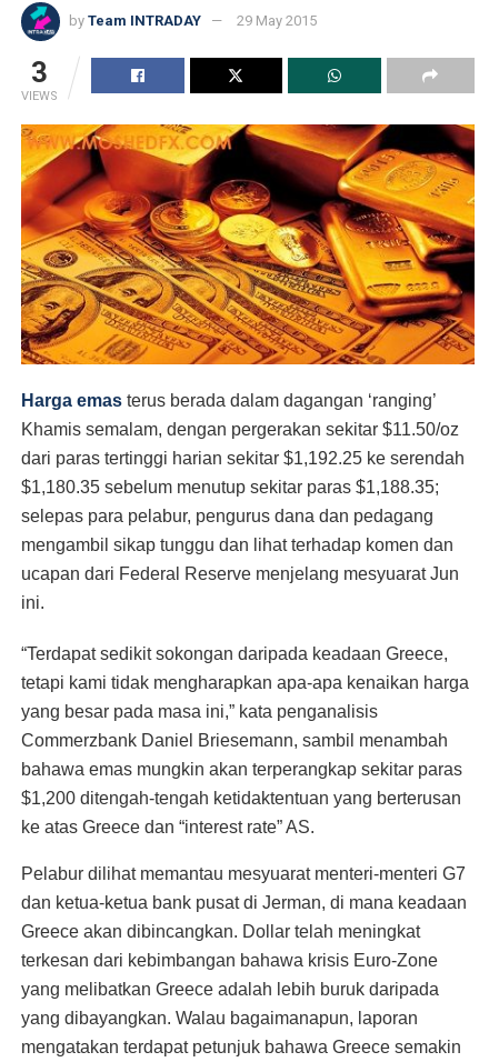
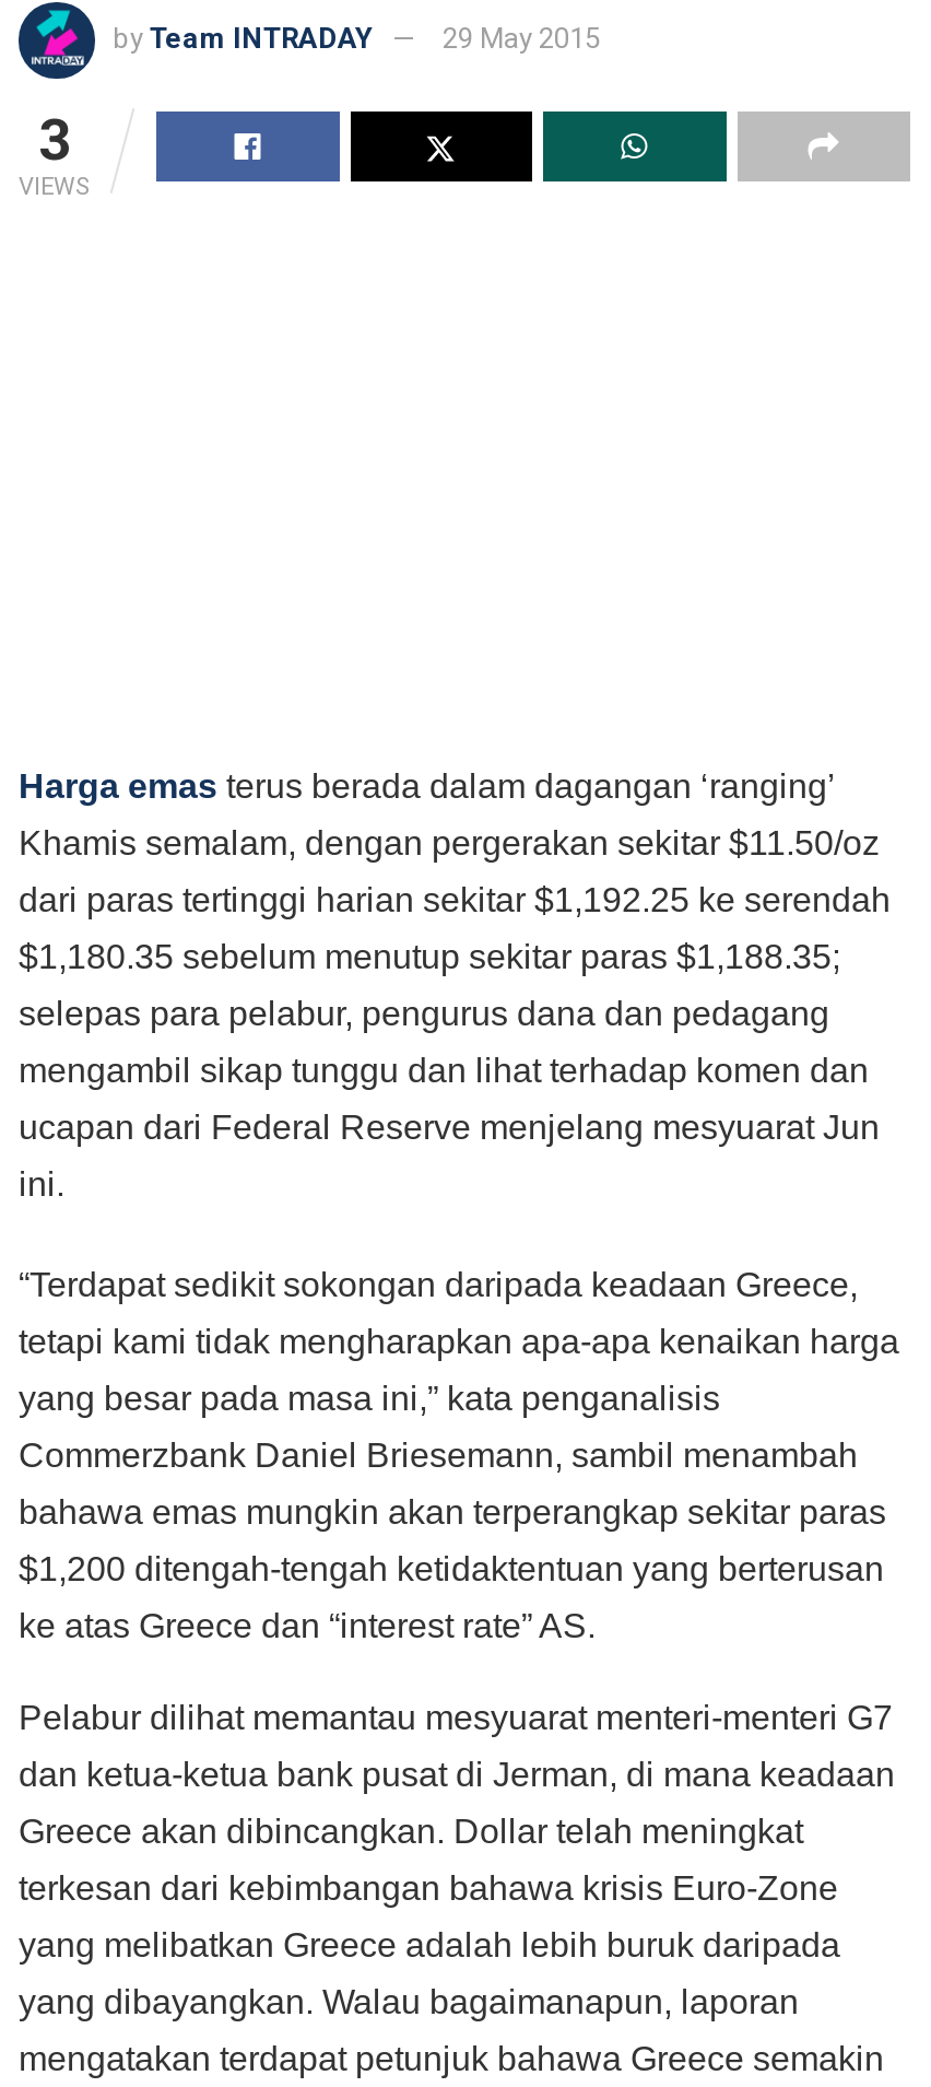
- [image]
